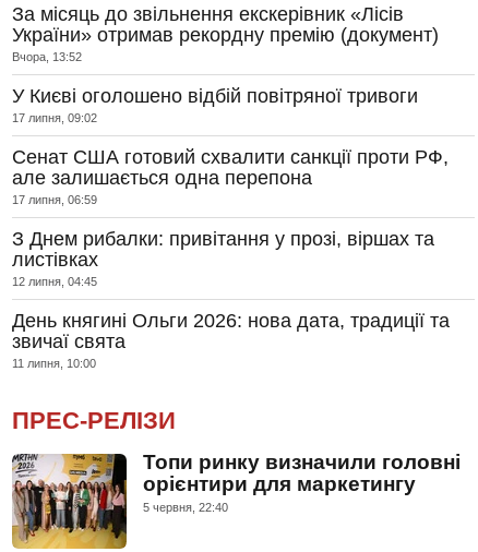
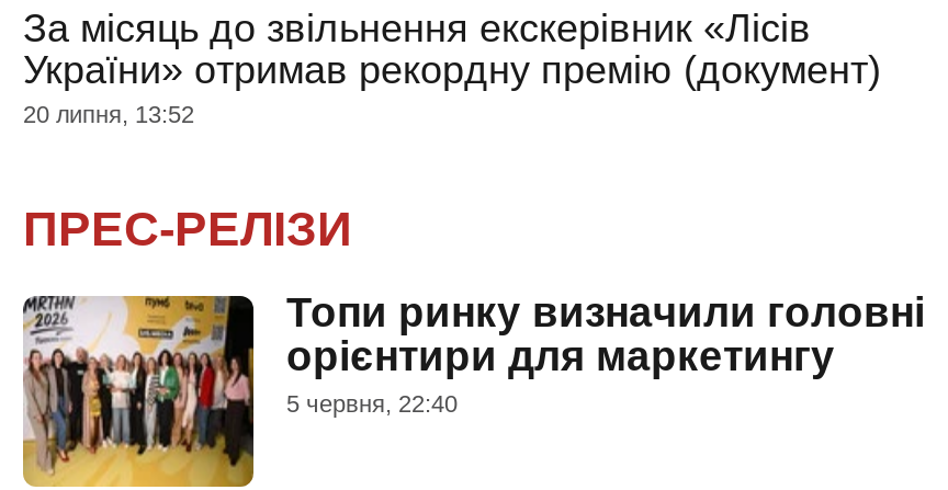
- Вчора, 13:52
- У Києві оголошено відбій повітряної тривоги
- 17 липня, 09:02
- Сенат США готовий схвалити санкції проти РФ,
- але залишається одна перепона
- 17 липня, 06:59
- З Днем рибалки: привітання у прозі, віршах та
- листівках
- 12 липня, 04:45
- День княгині Ольги 2026: нова дата, традиції та
- звичаї свята
- 11 липня, 10:00
+ 20 липня, 13:52
